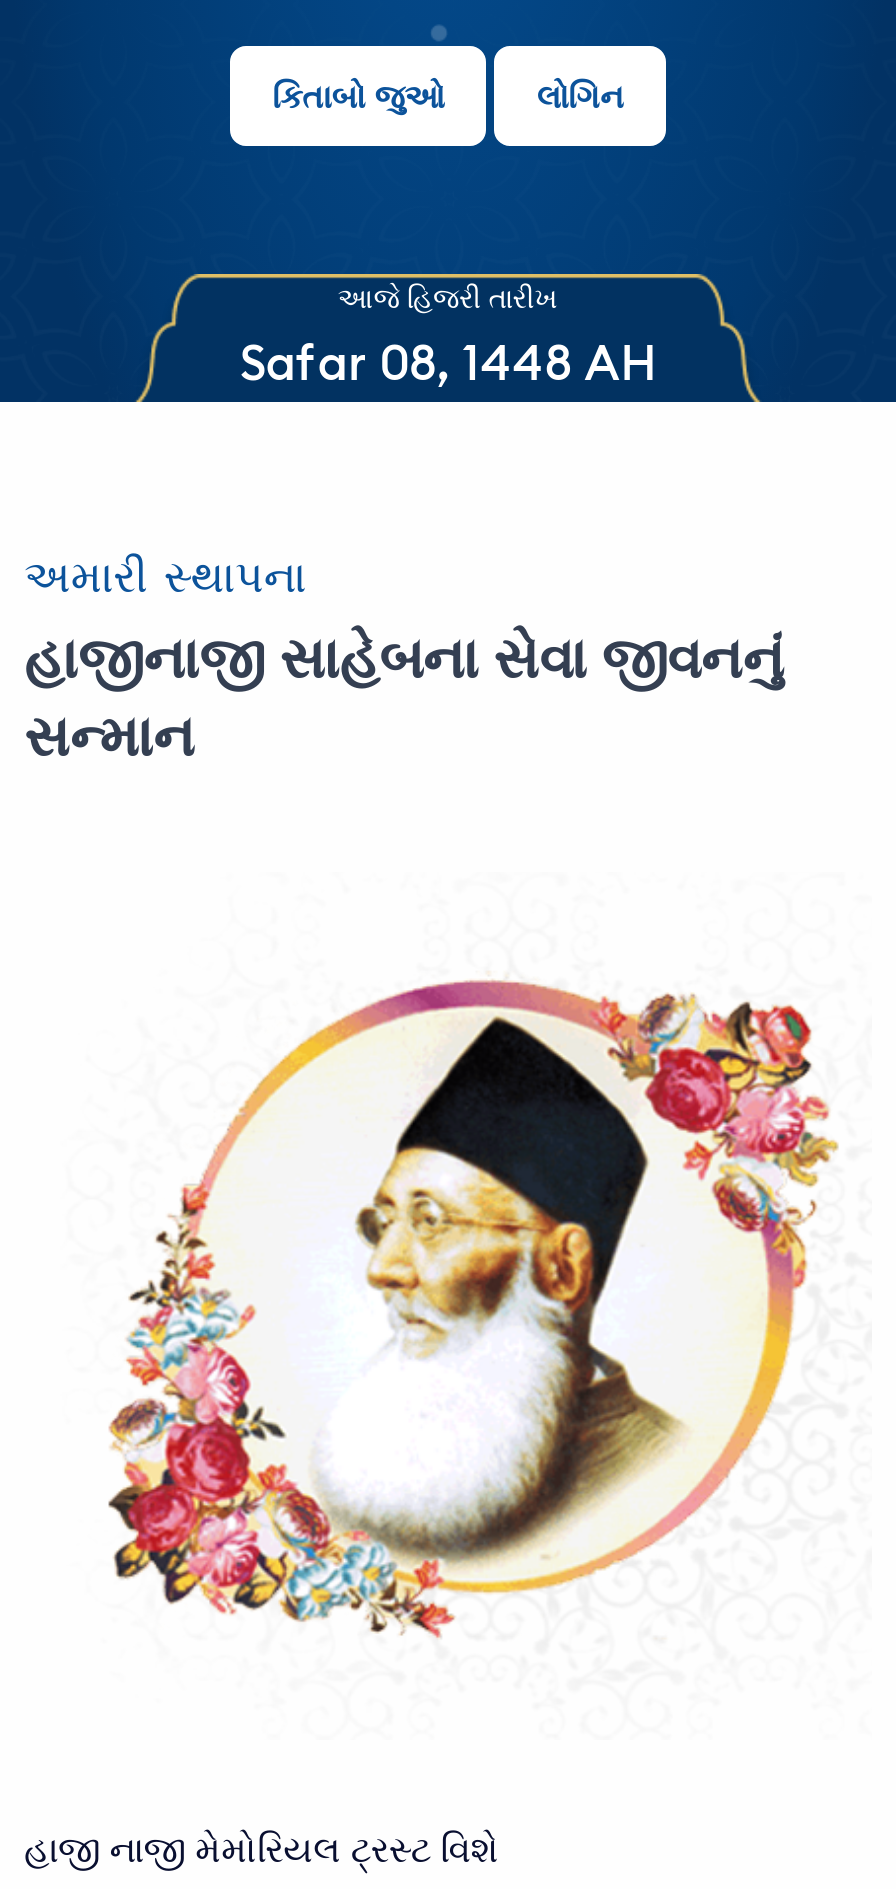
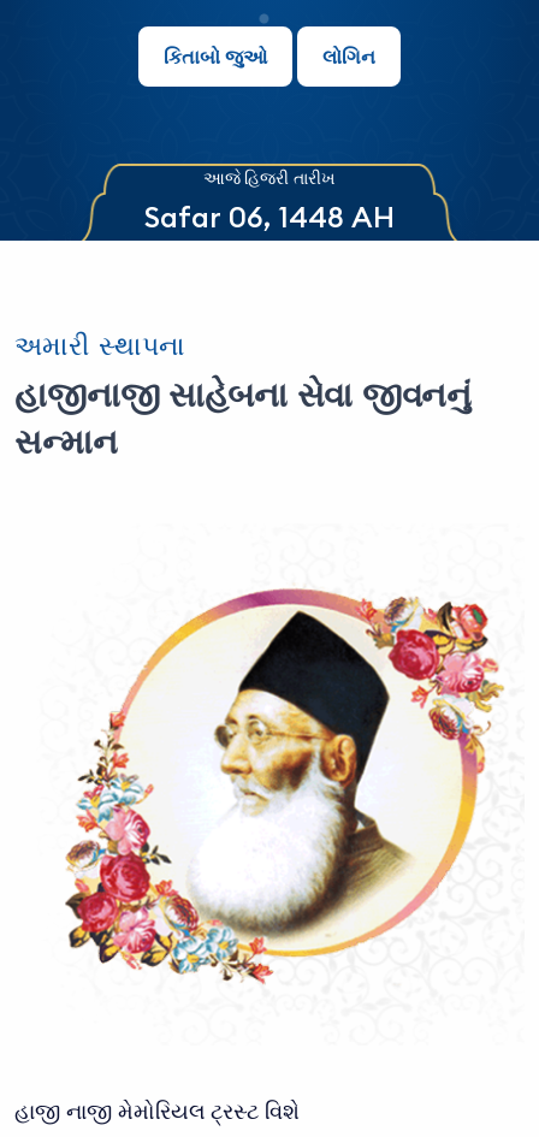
- Safar 08, 1448 AH
+ Safar 06, 1448 AH
